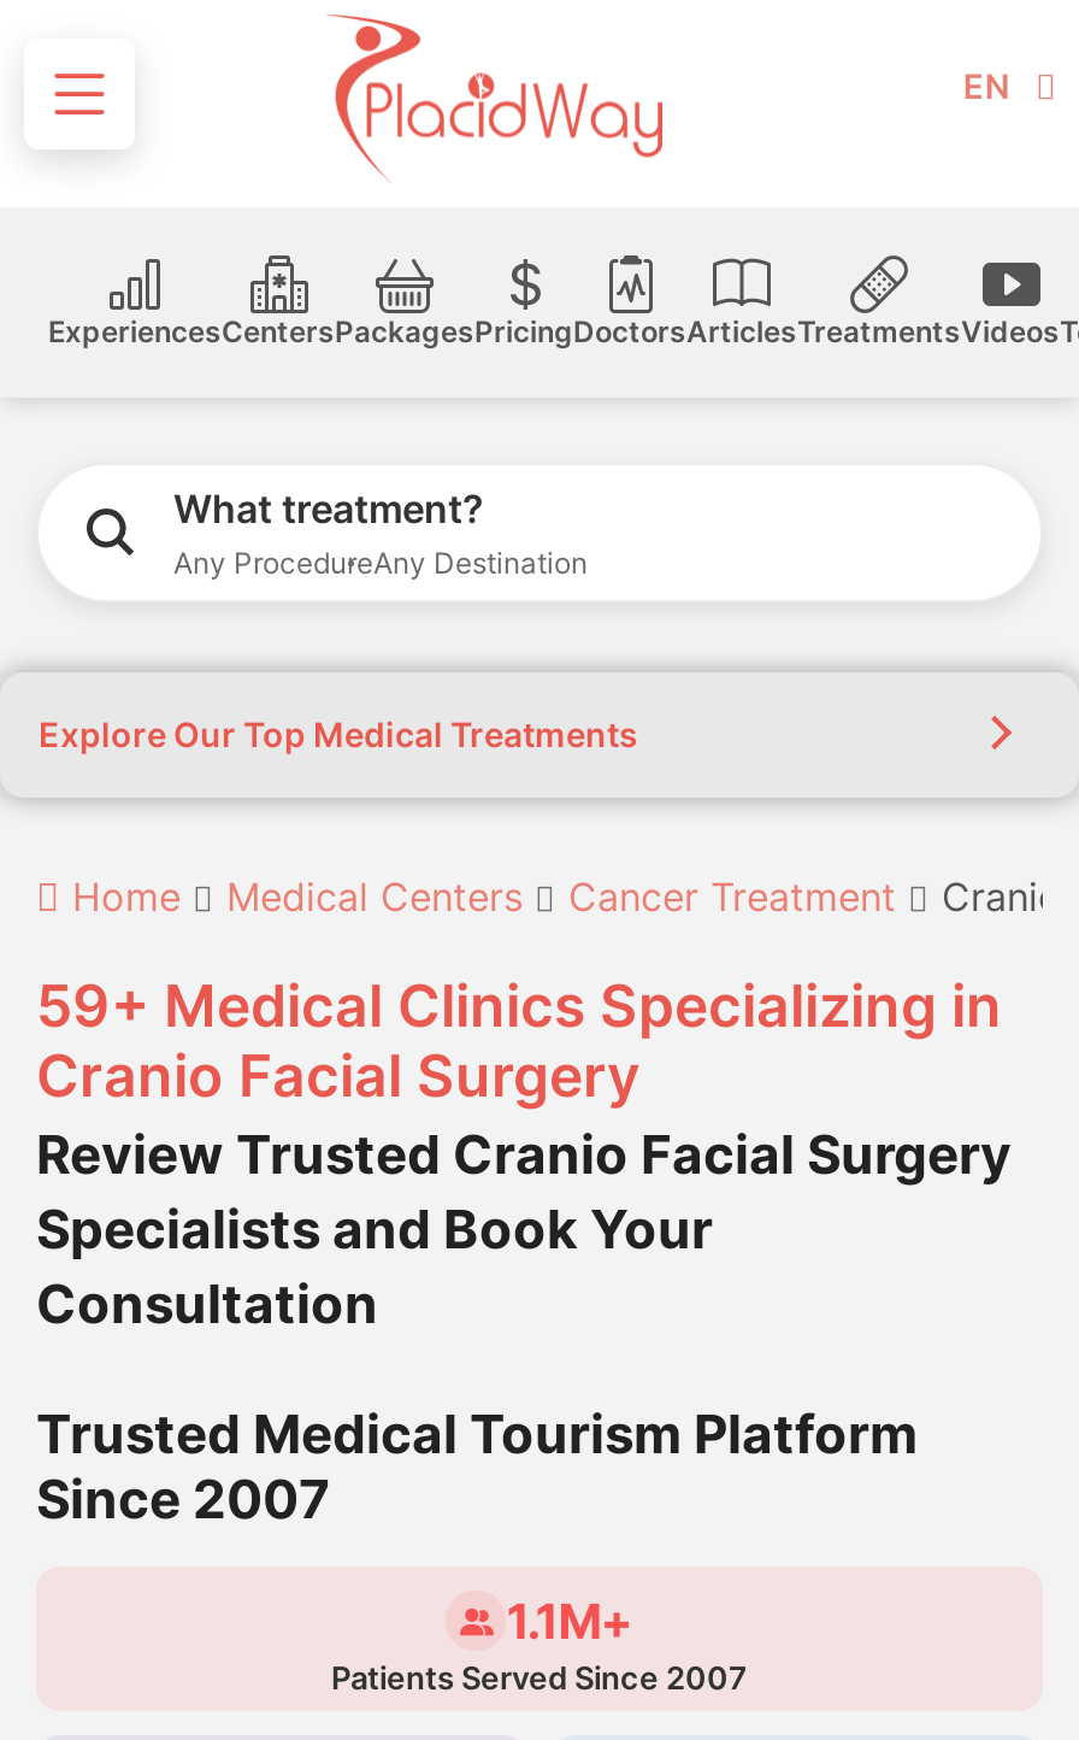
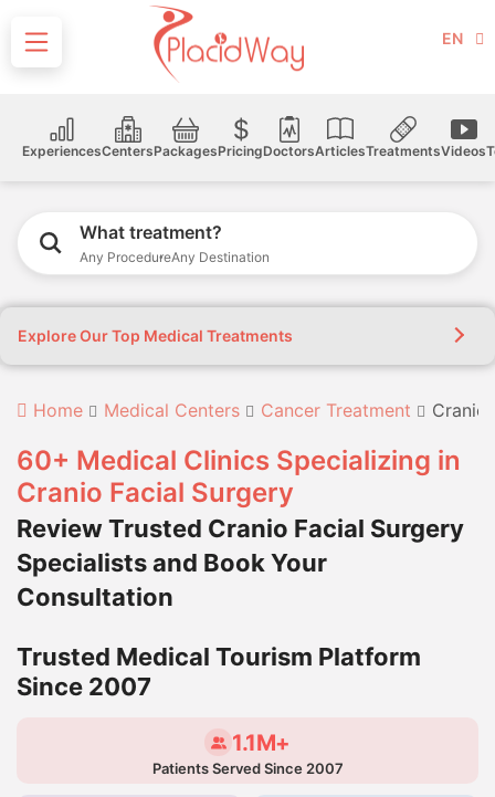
- 59+ Medical Clinics Specializing in
+ 60+ Medical Clinics Specializing in
